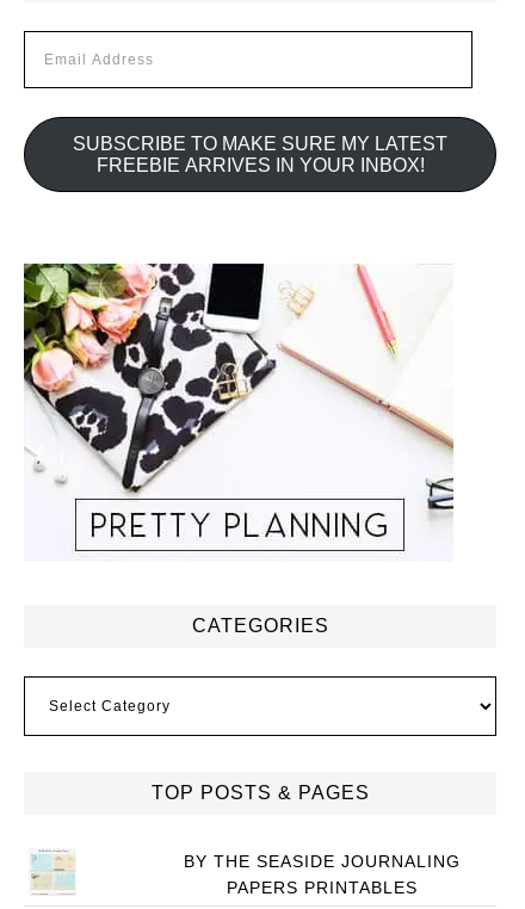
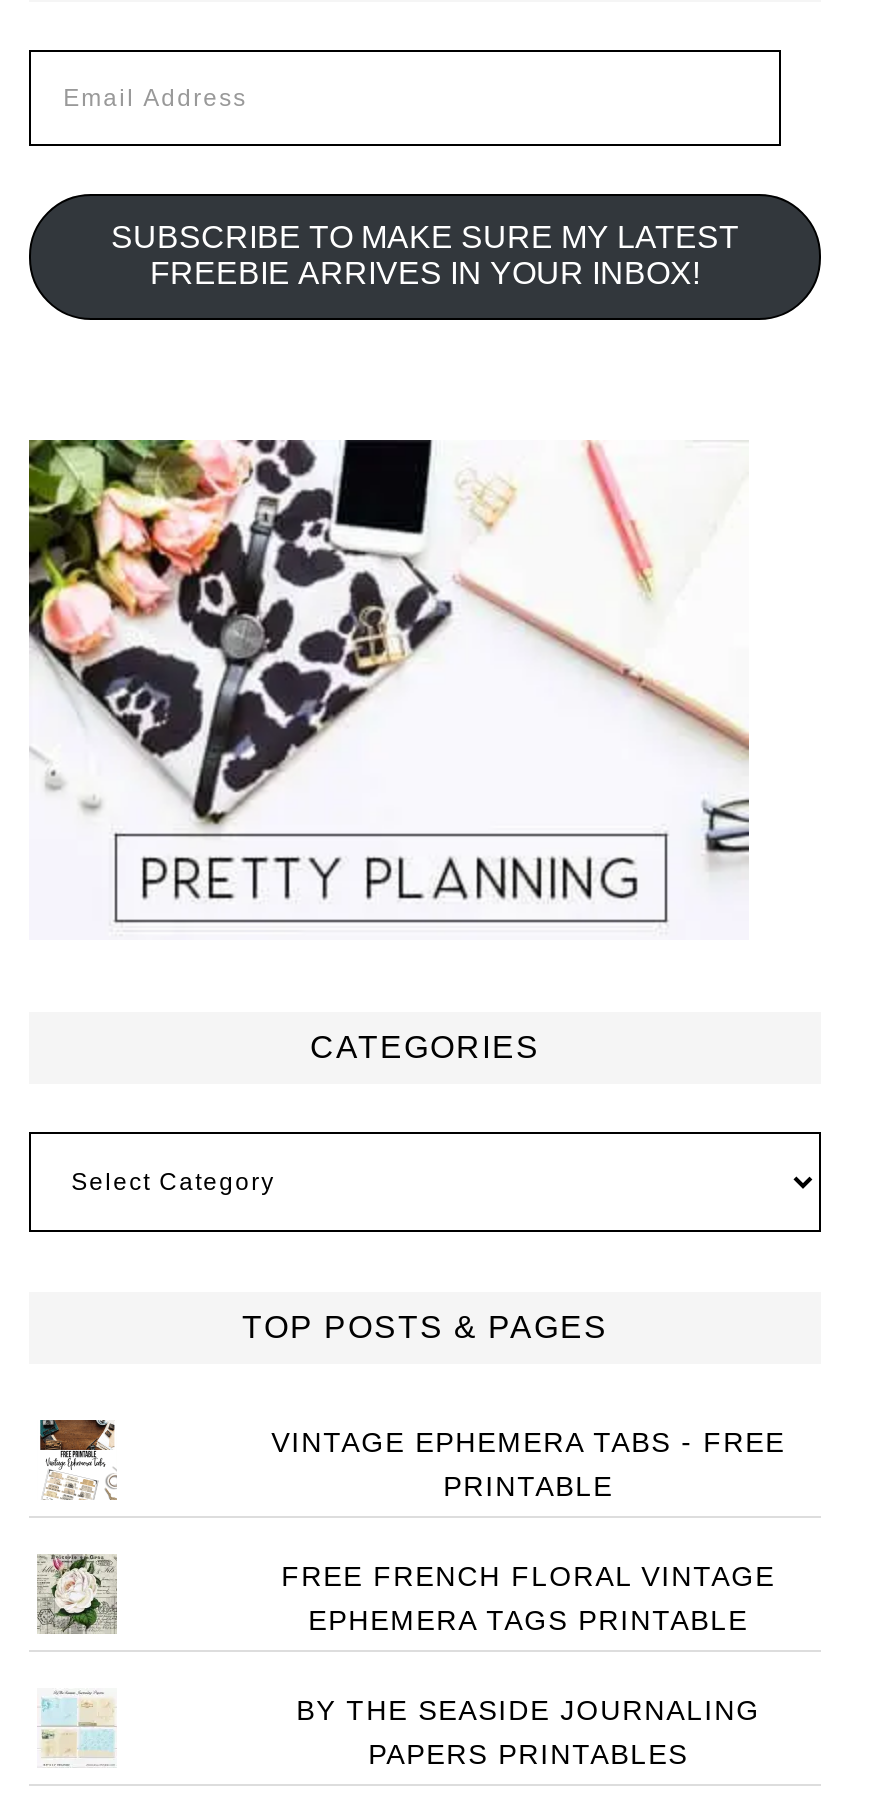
+ [image]

+ [image]

+ VINTAGE EPHEMERA TABS - FREE
+ PRINTABLE
+ FREE FRENCH FLORAL VINTAGE
+ EPHEMERA TAGS PRINTABLE
